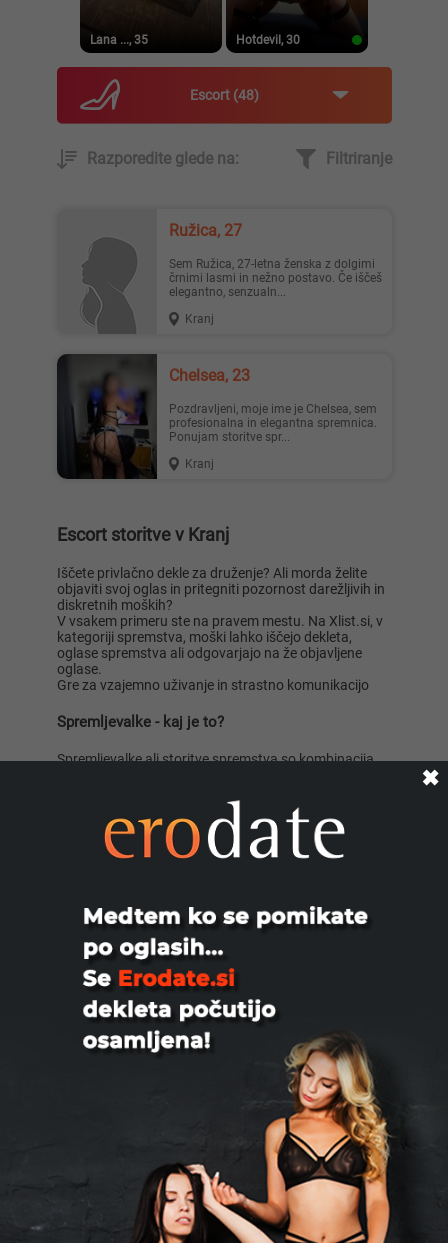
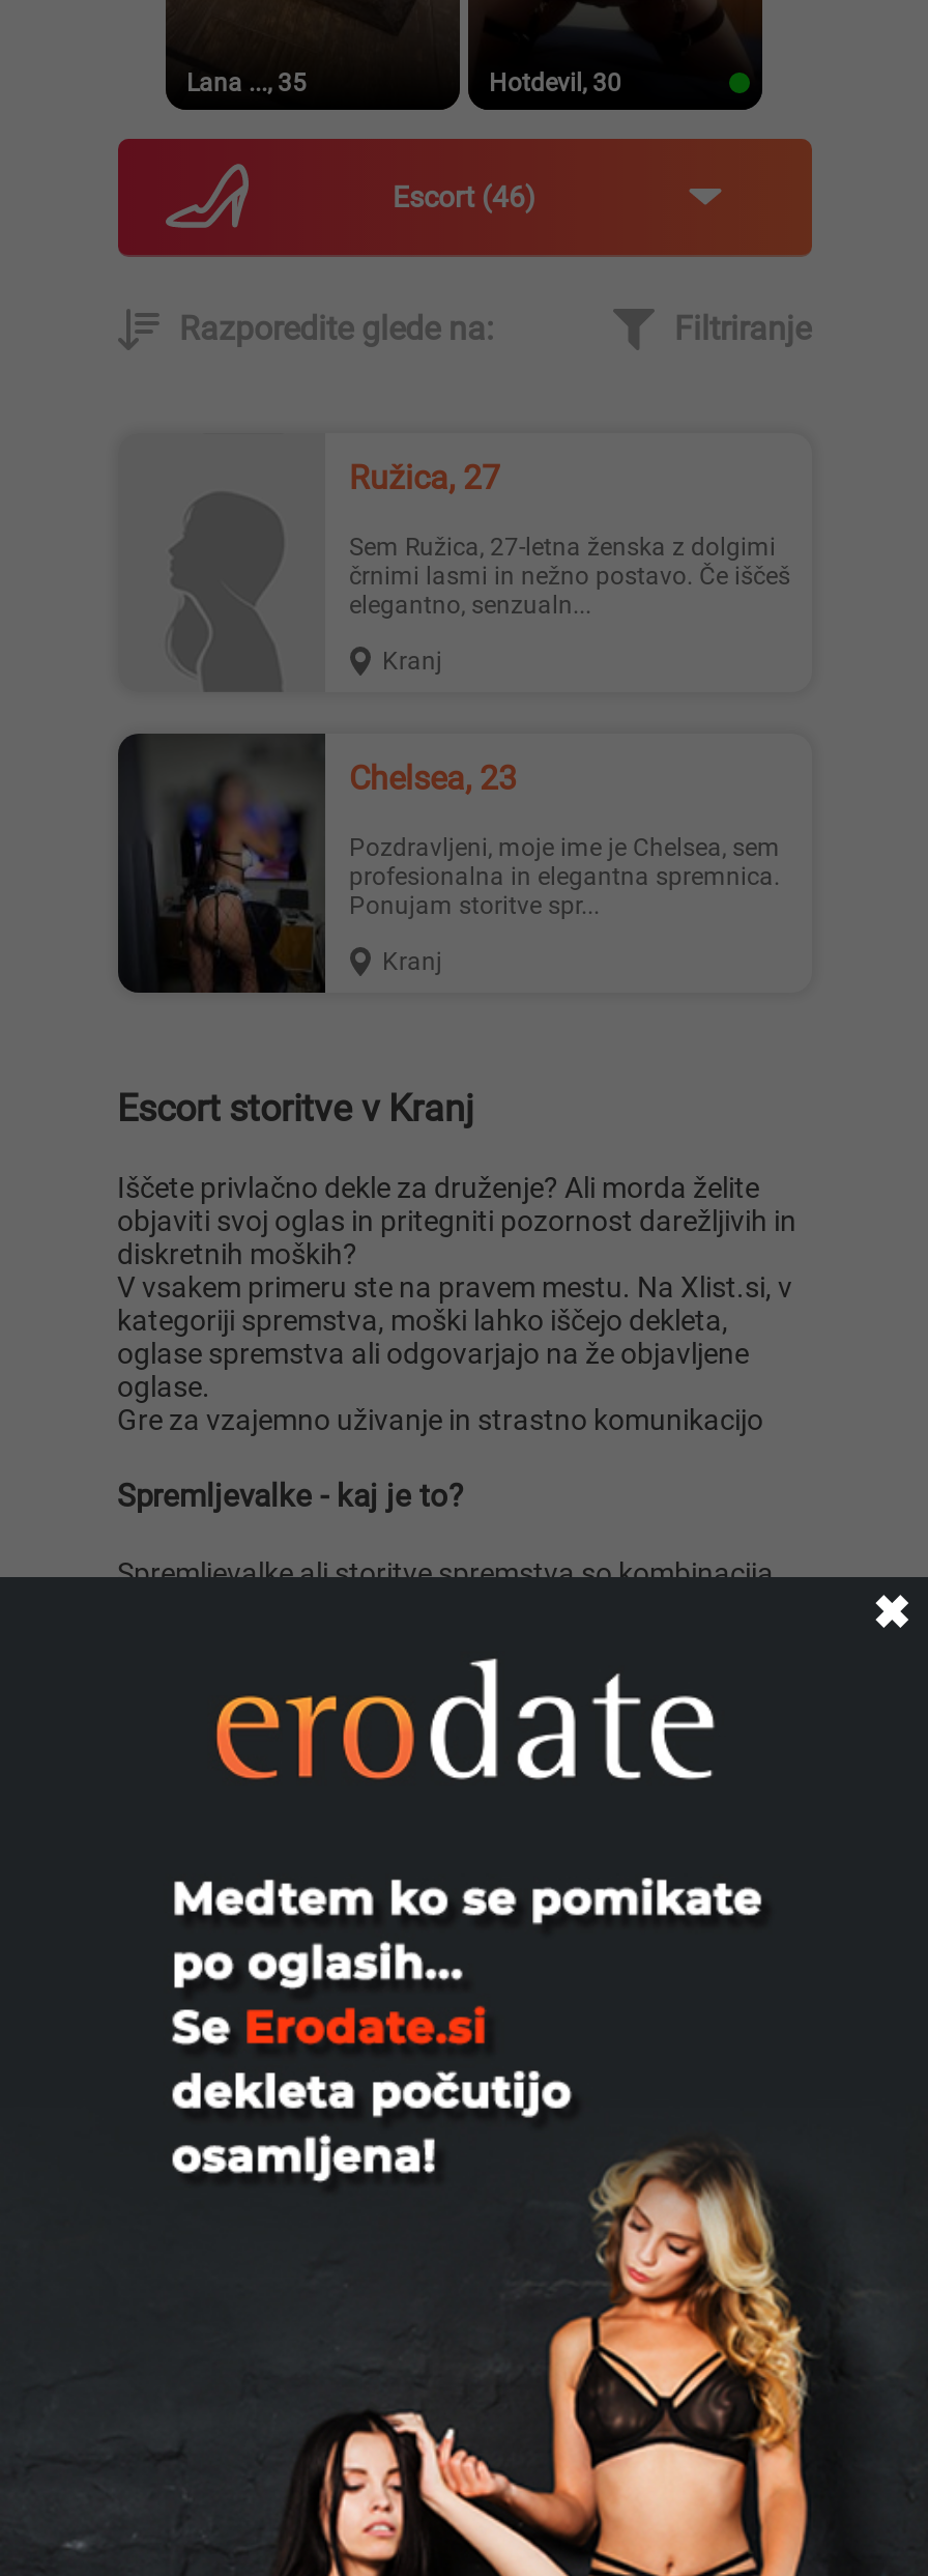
- Escort 48
+ Escort 46
